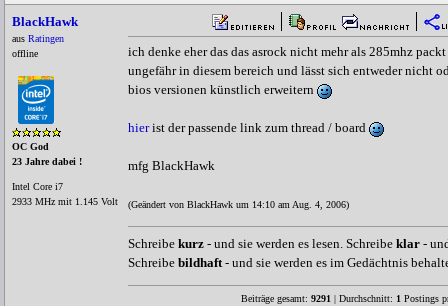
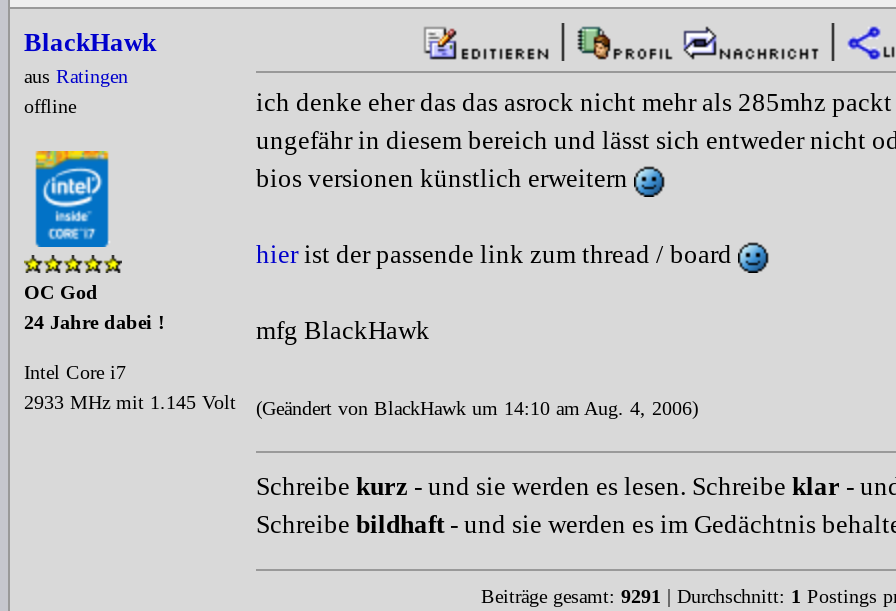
- 23 Jahre dabei !
+ 24 Jahre dabei !
